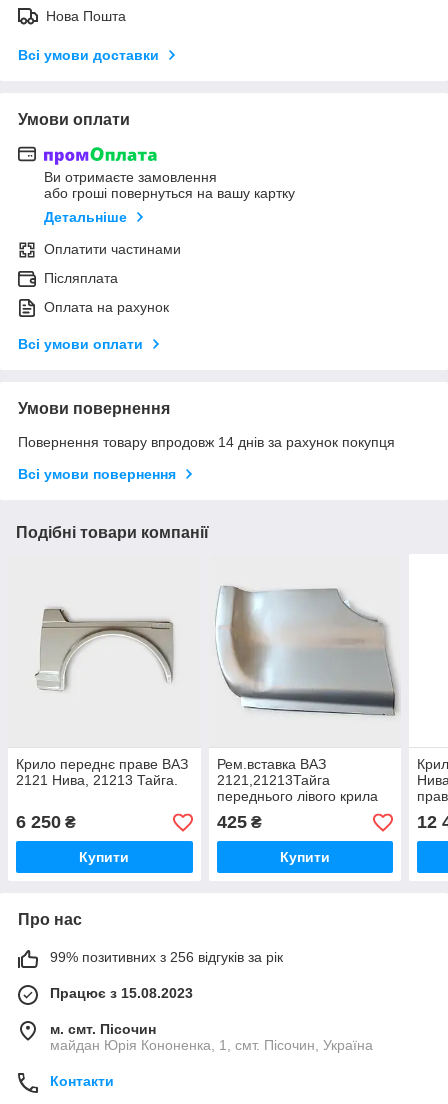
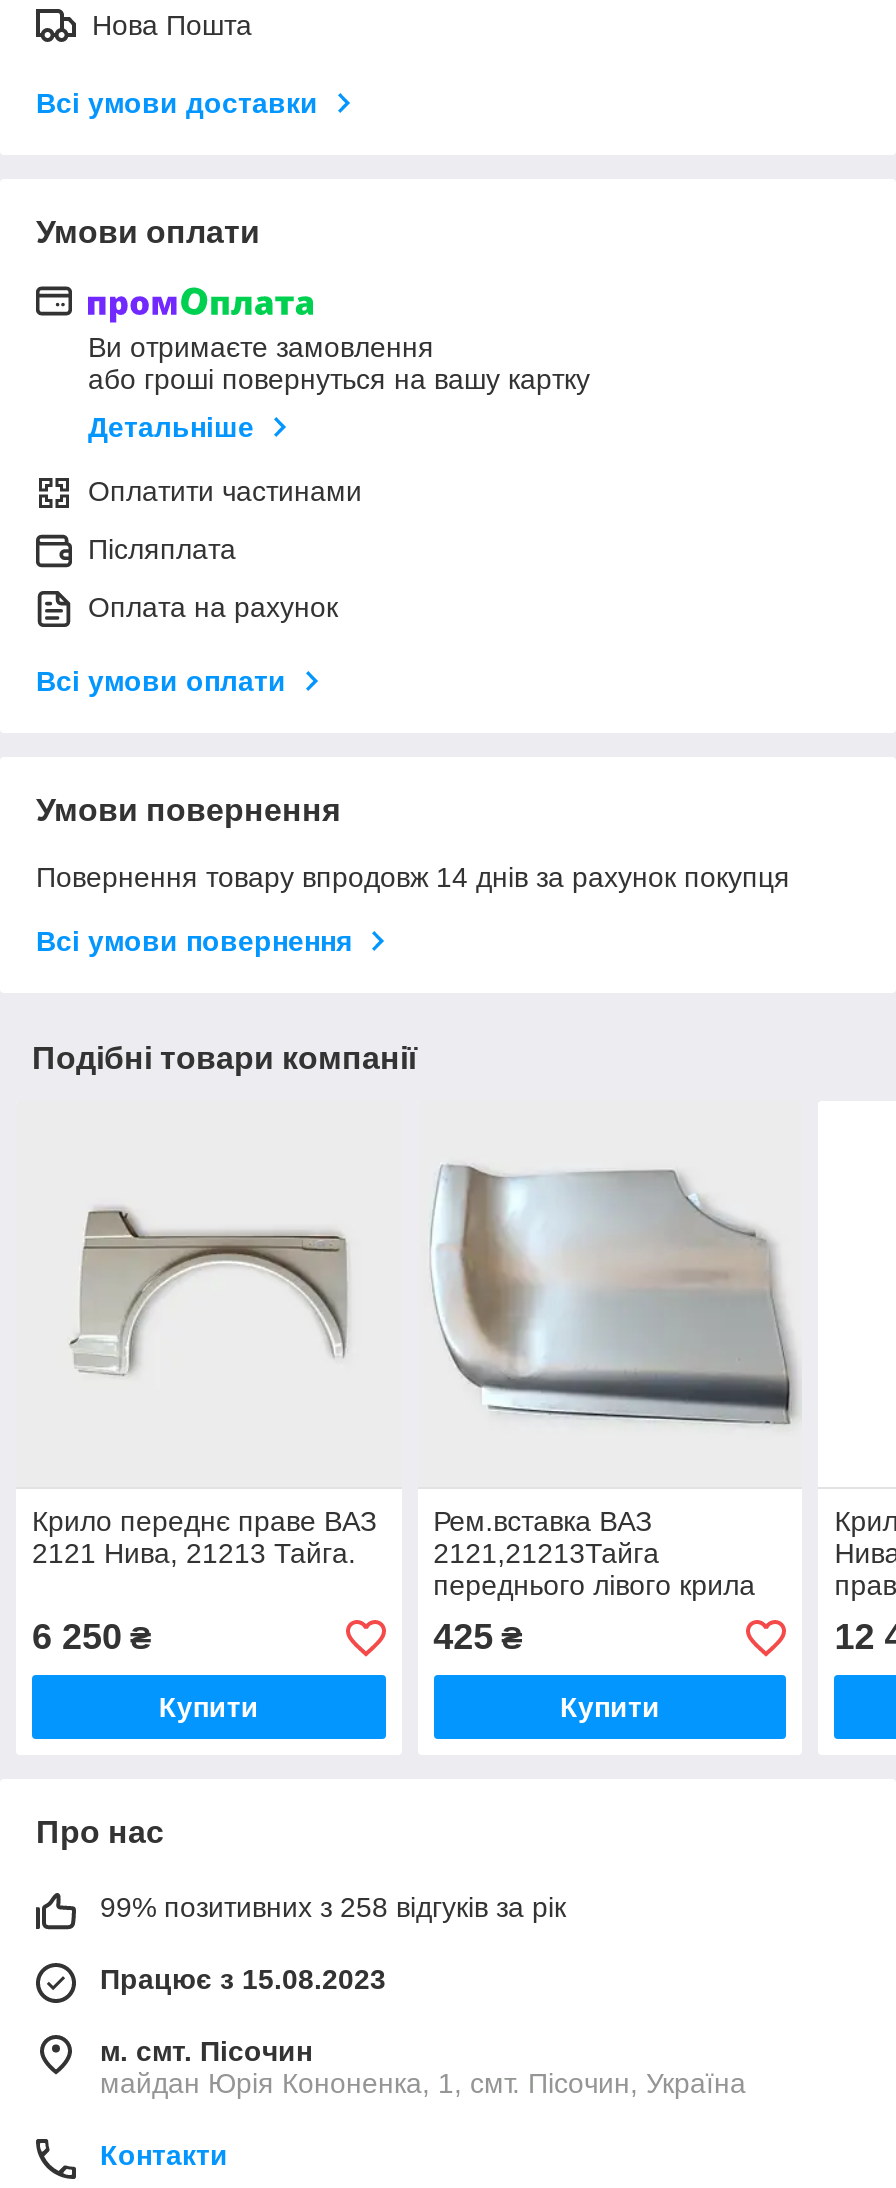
- 99% позитивних з 256 відгуків за рік
+ 99% позитивних з 258 відгуків за рік
